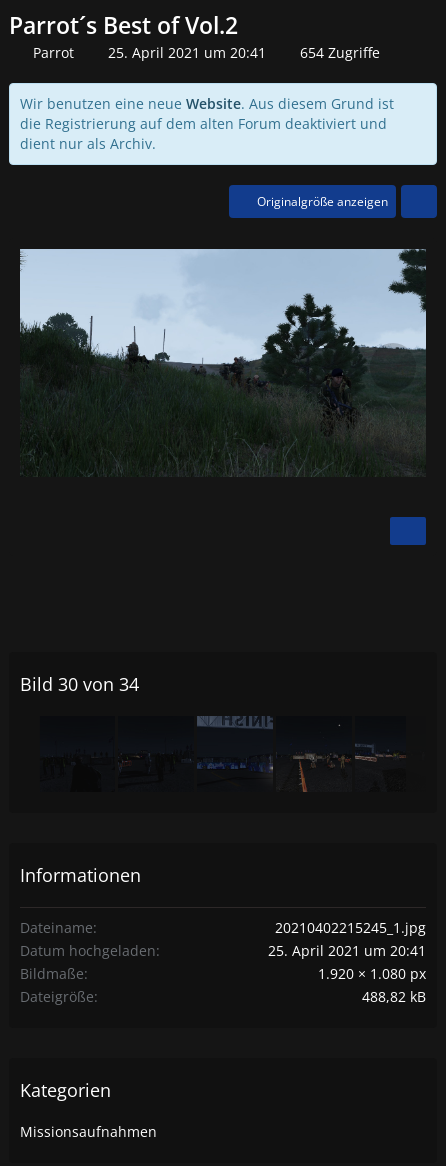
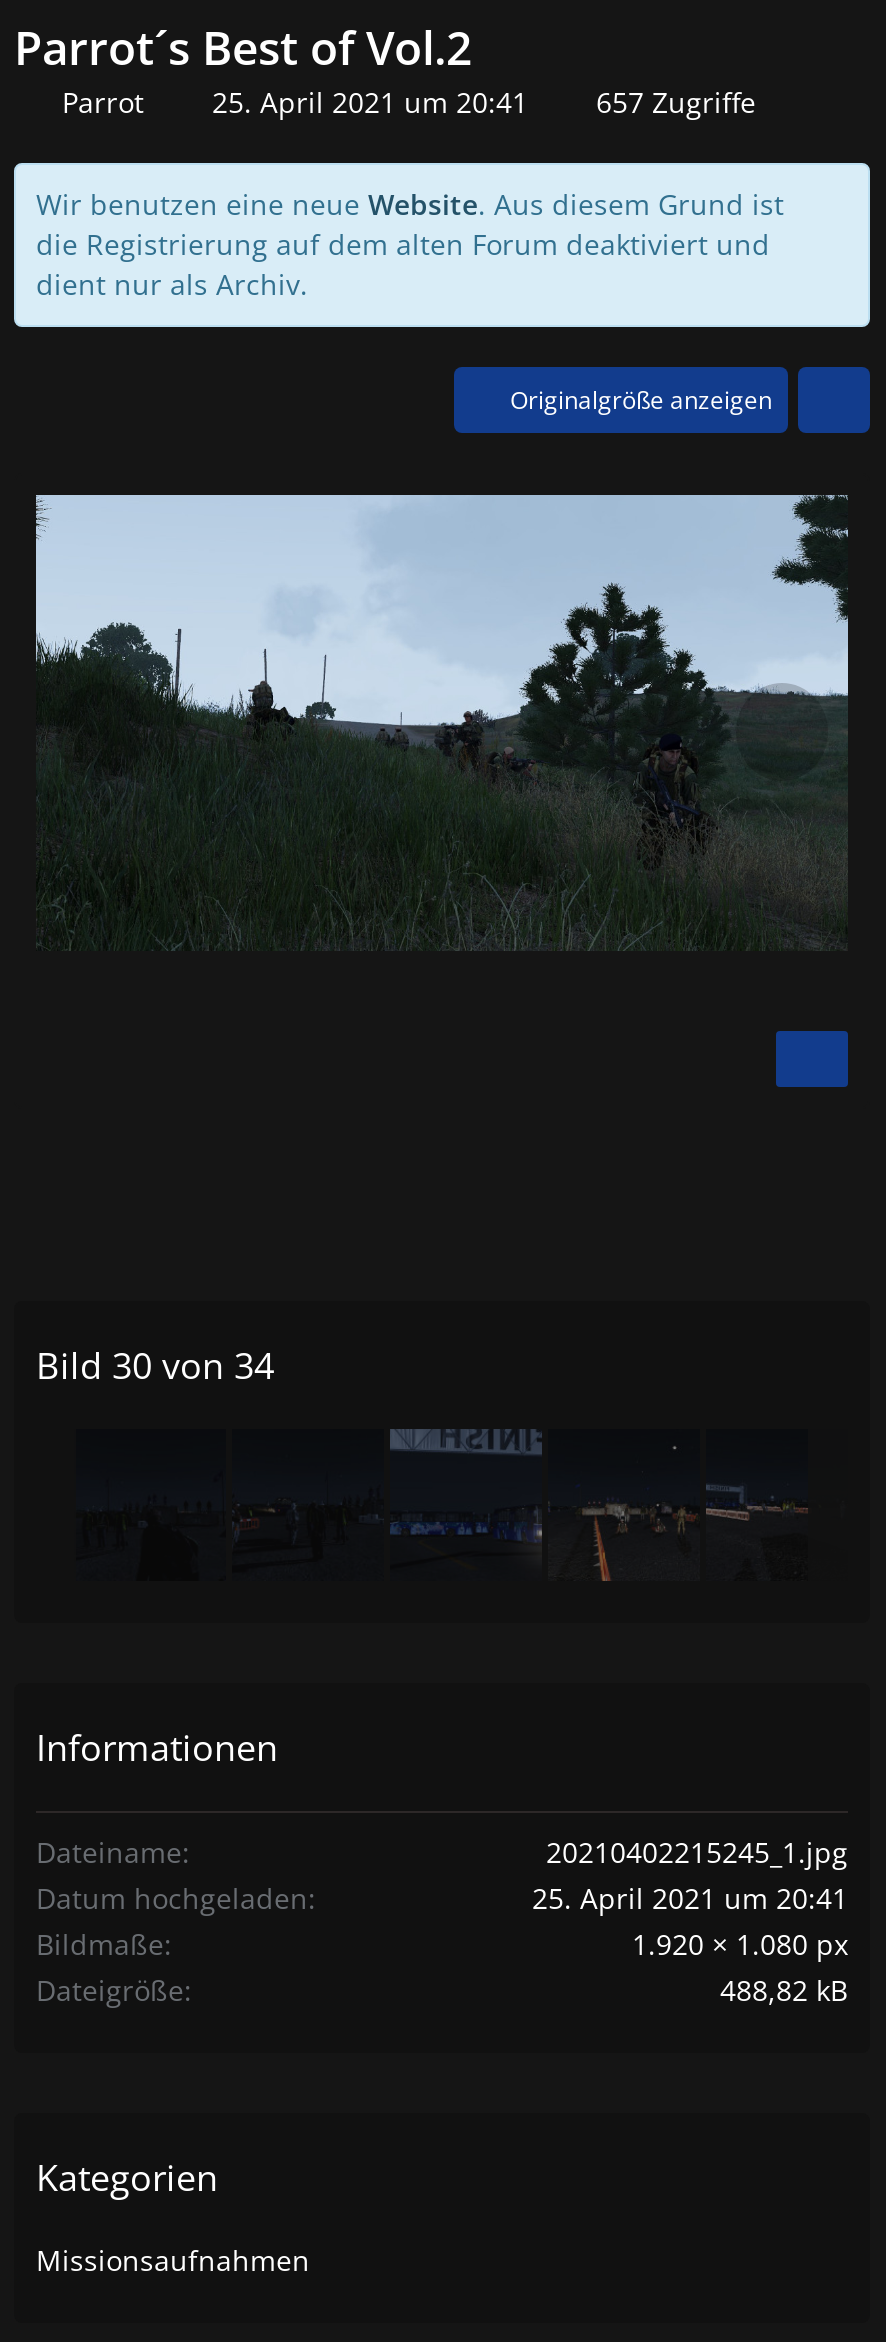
- Parrot 25. April 2021 um 20:41 654 Zugriffe
+ Parrot 25. April 2021 um 20:41 657 Zugriffe
